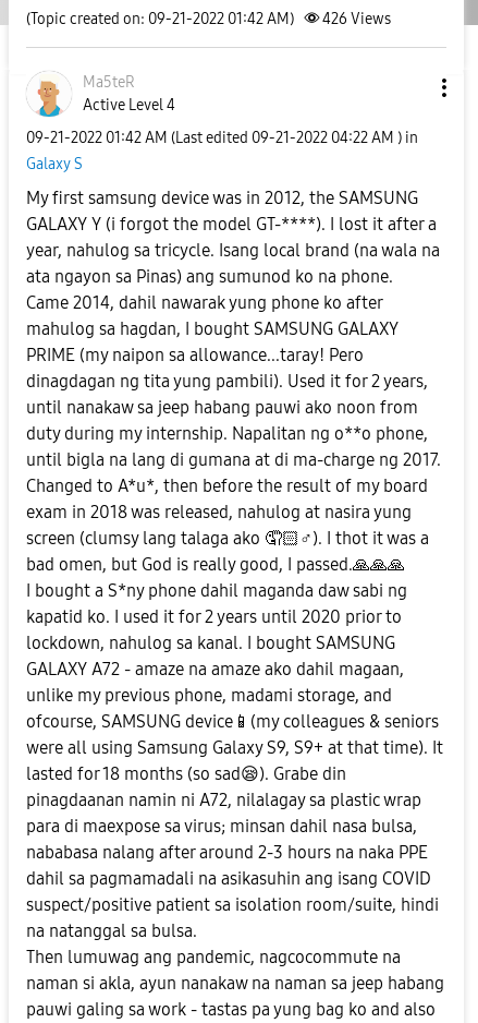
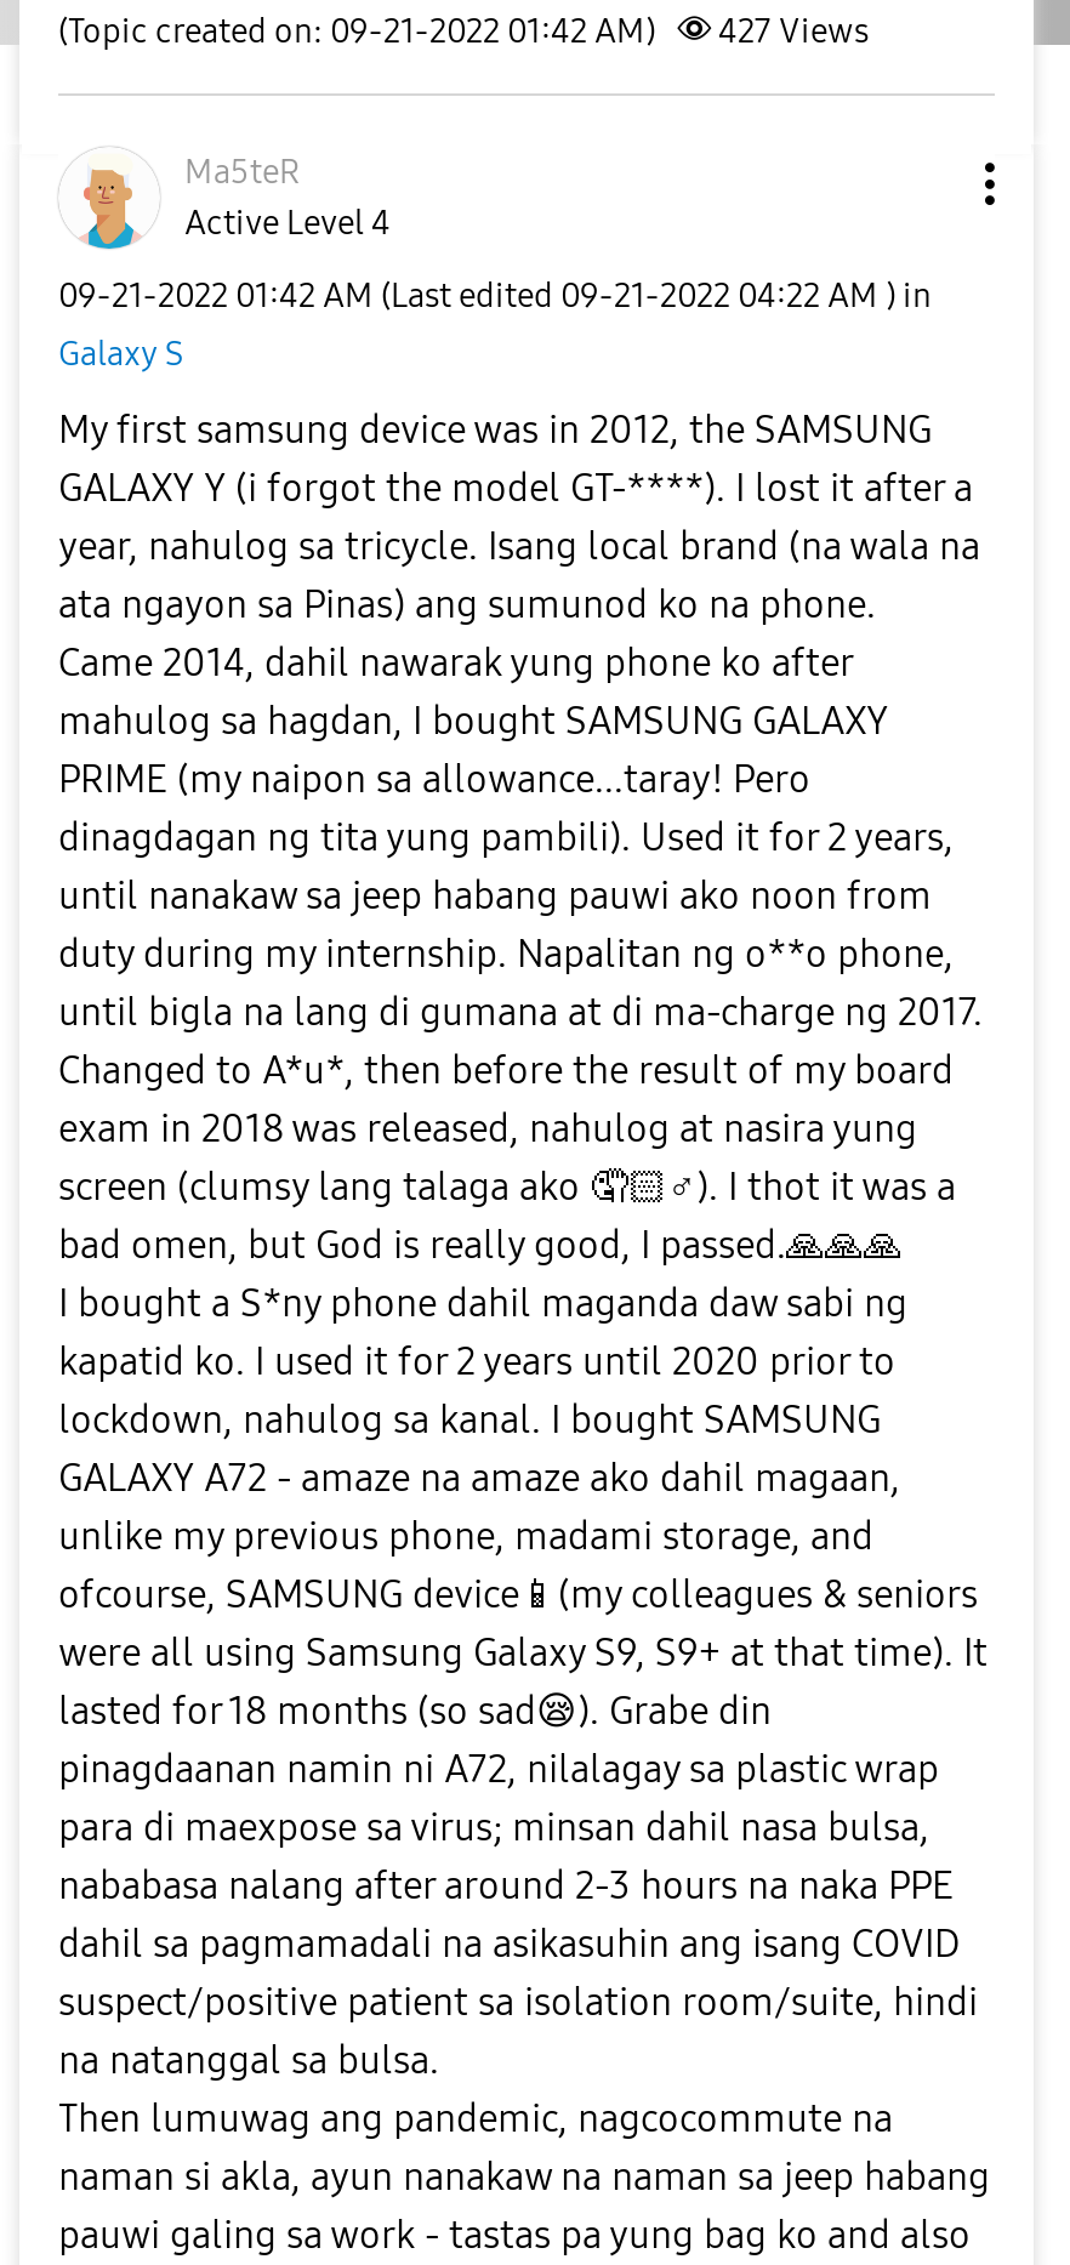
- (Topic created on: 09-21-2022 01:42 AM) 426 Views
+ (Topic created on: 09-21-2022 01:42 AM) 427 Views
